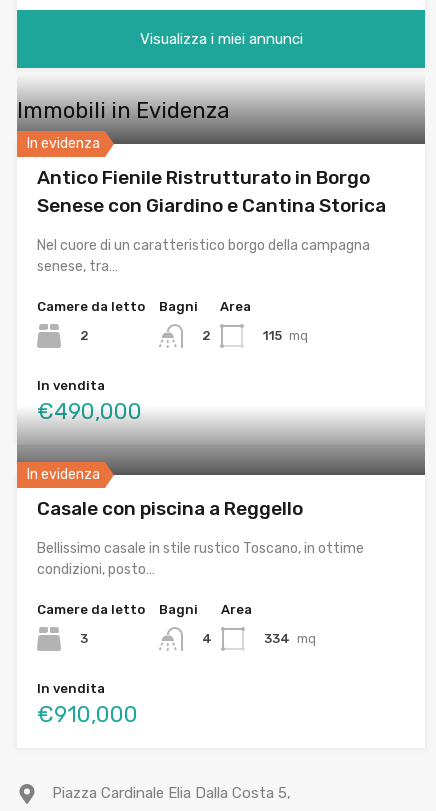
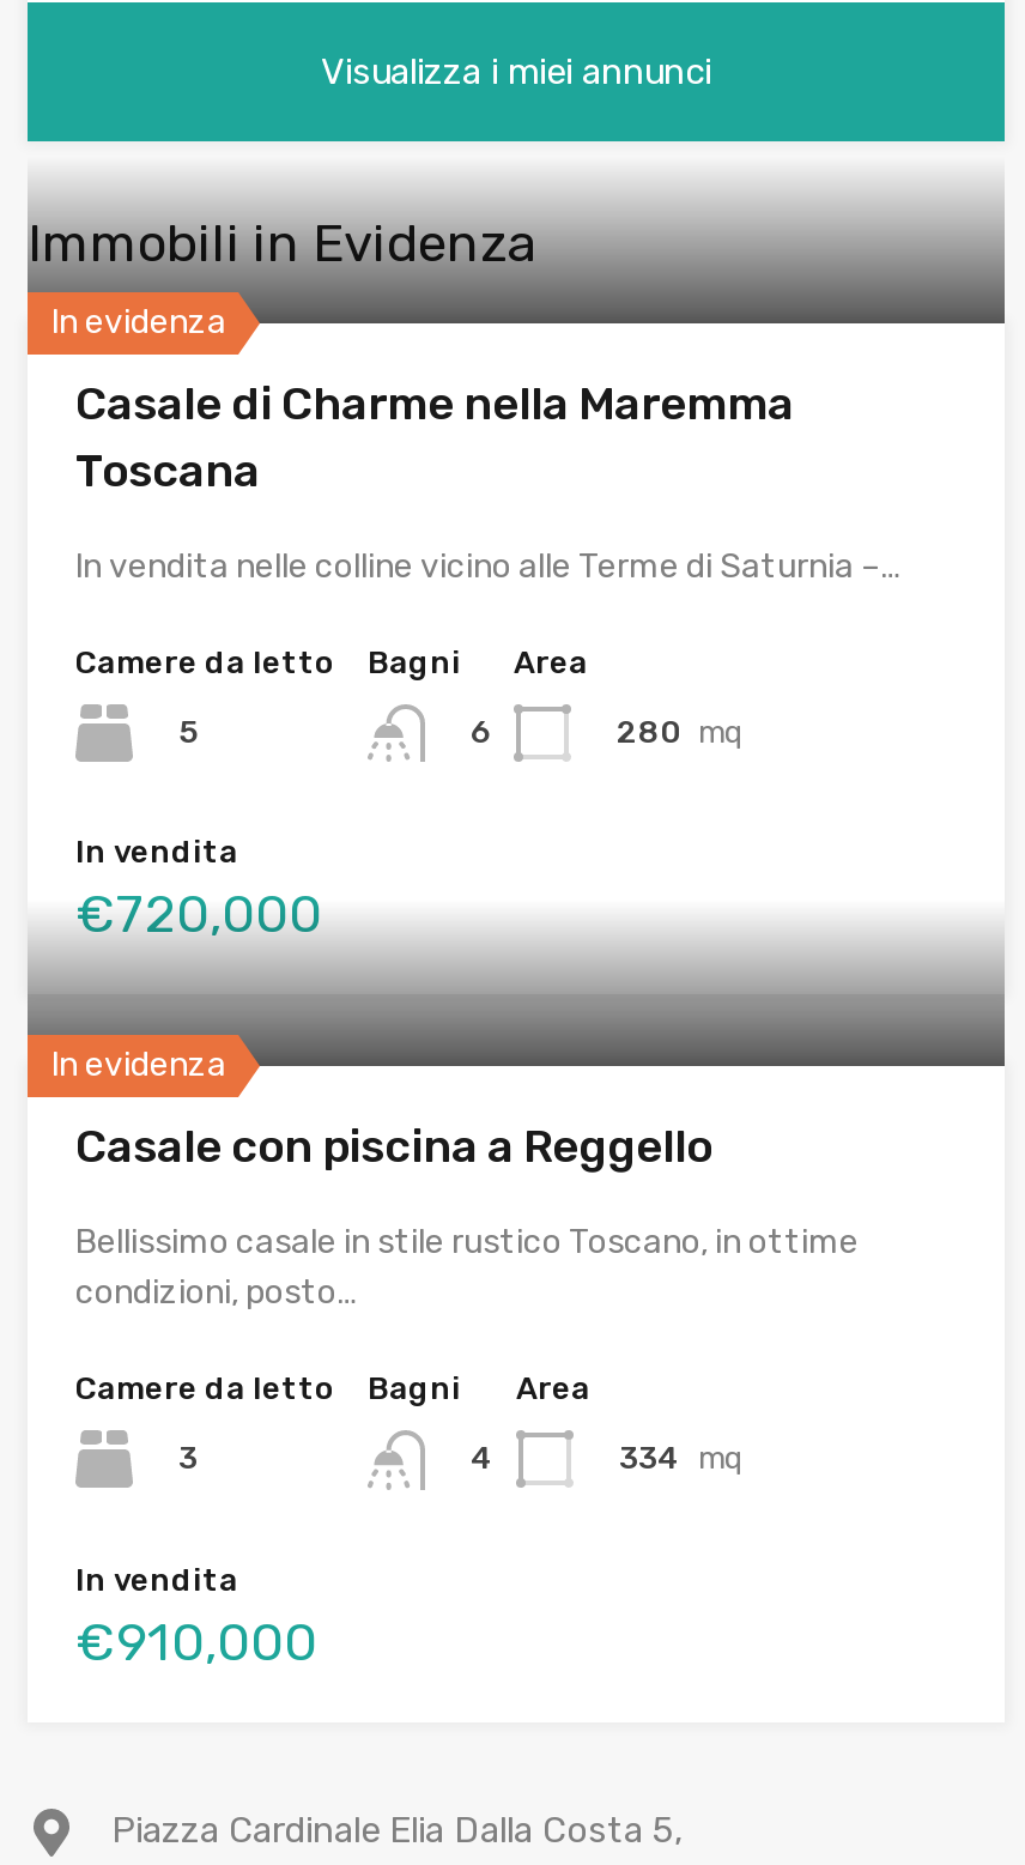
- Antico Fienile Ristrutturato in Borgo
- Senese con Giardino e Cantina Storica
+ Casale di Charme nella Maremma
+ Toscana

- Nel cuore di un caratteristico borgo della campagna
- senese, tra…
+ In vendita nelle colline vicino alle Terme di Saturnia –…

- 2
+ 5

- 2
+ 6

- 115 mq
+ 280 mq

- €490,000
+ €720,000
